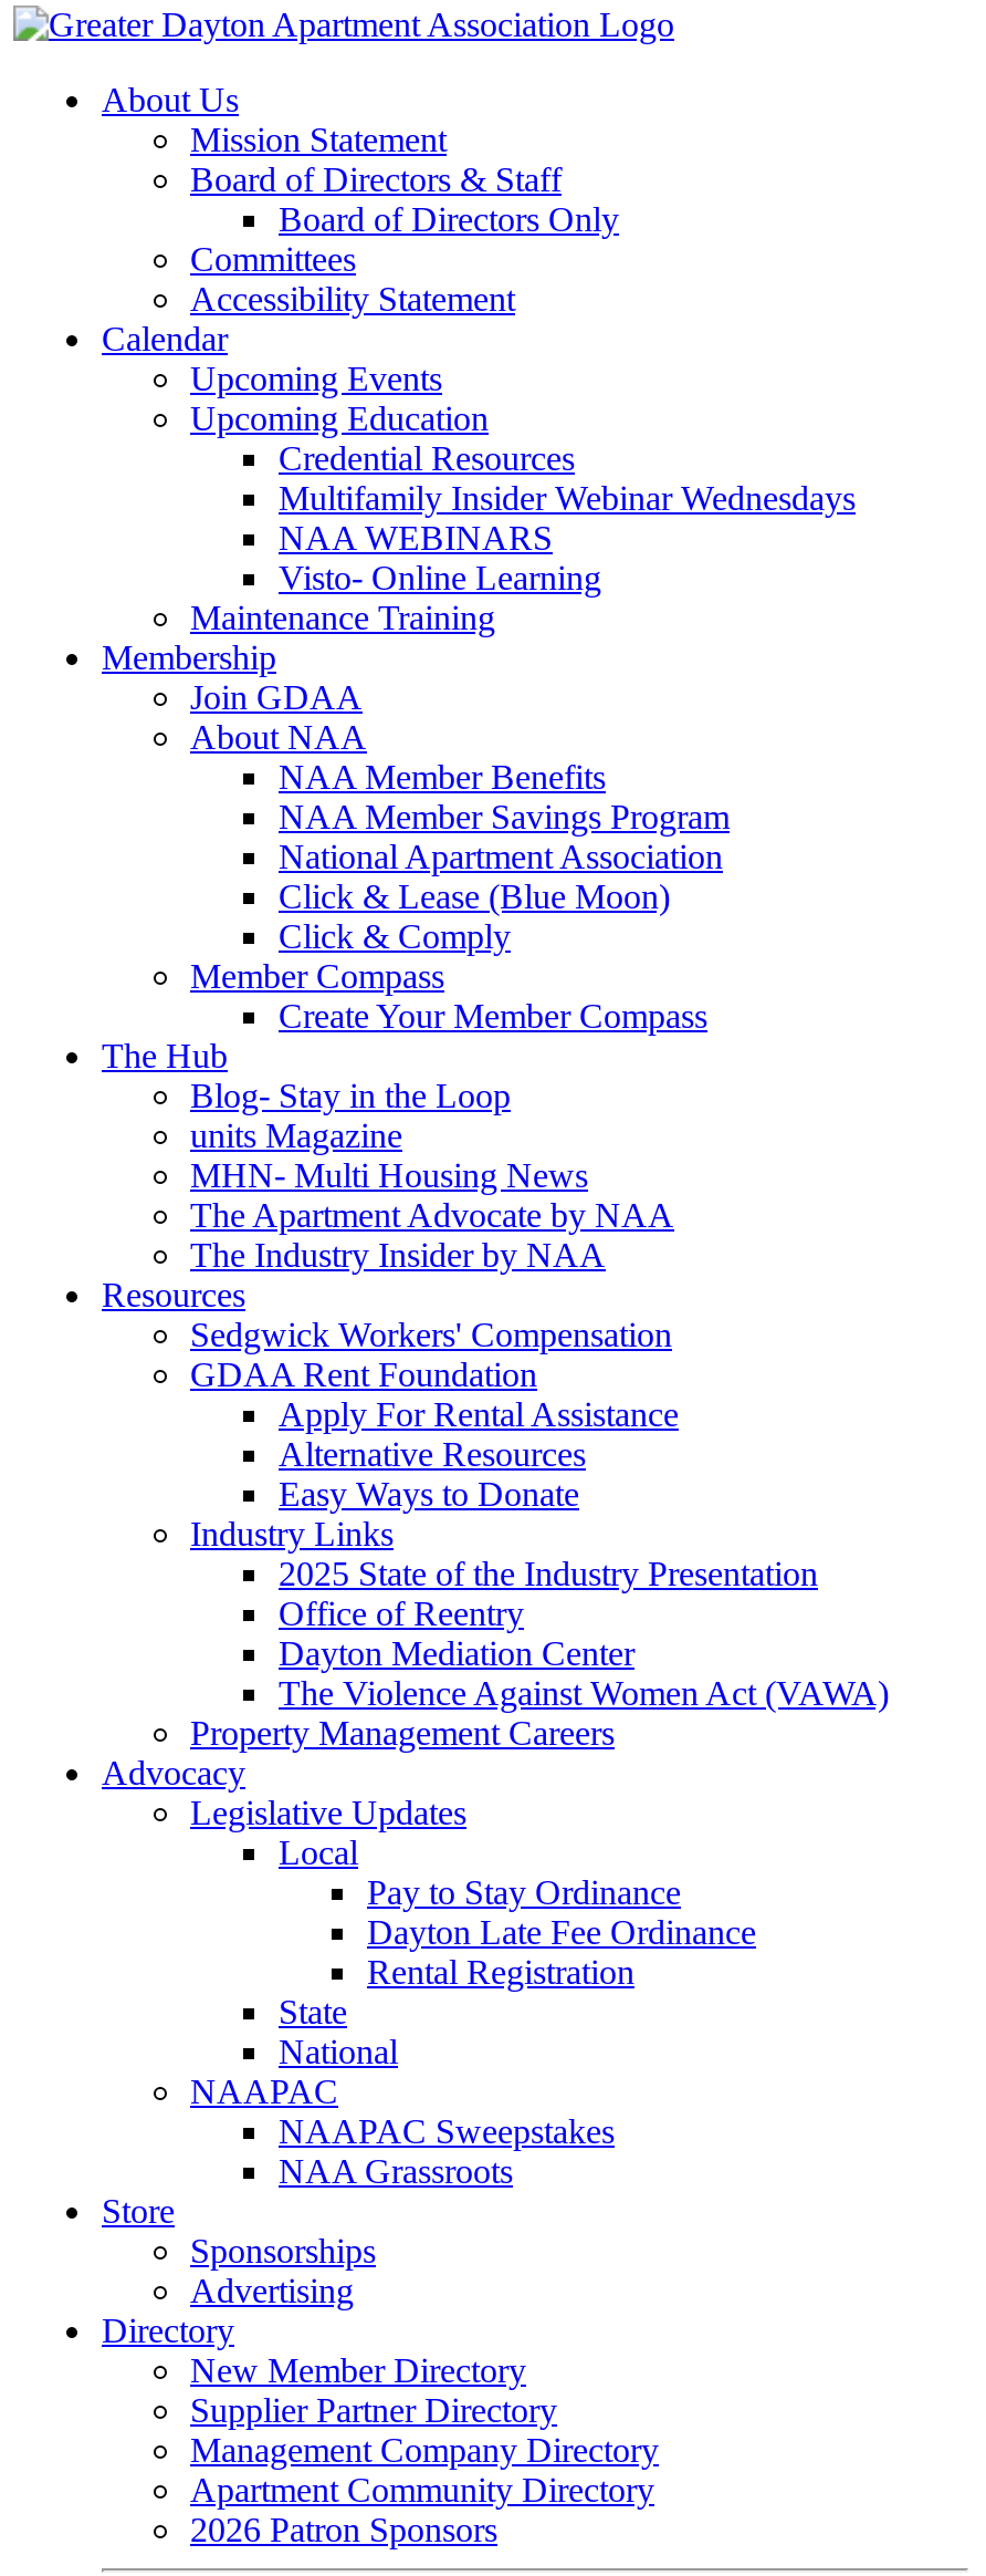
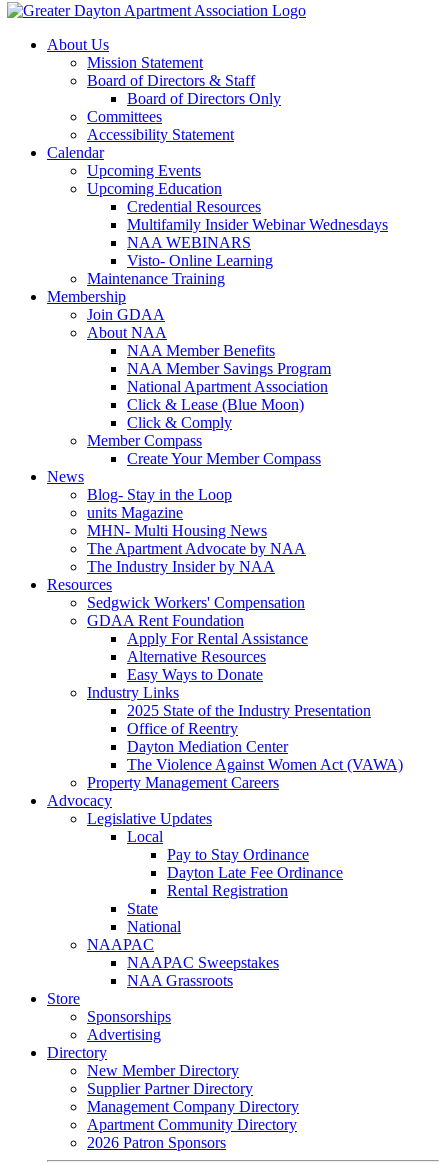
- The Hub
+ News
